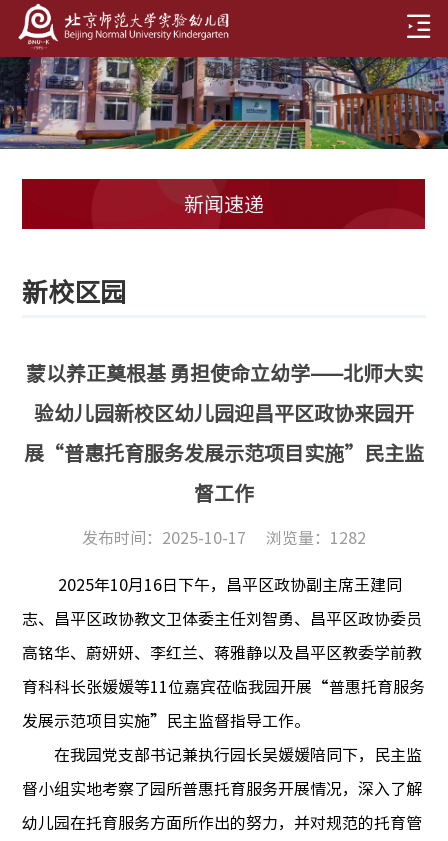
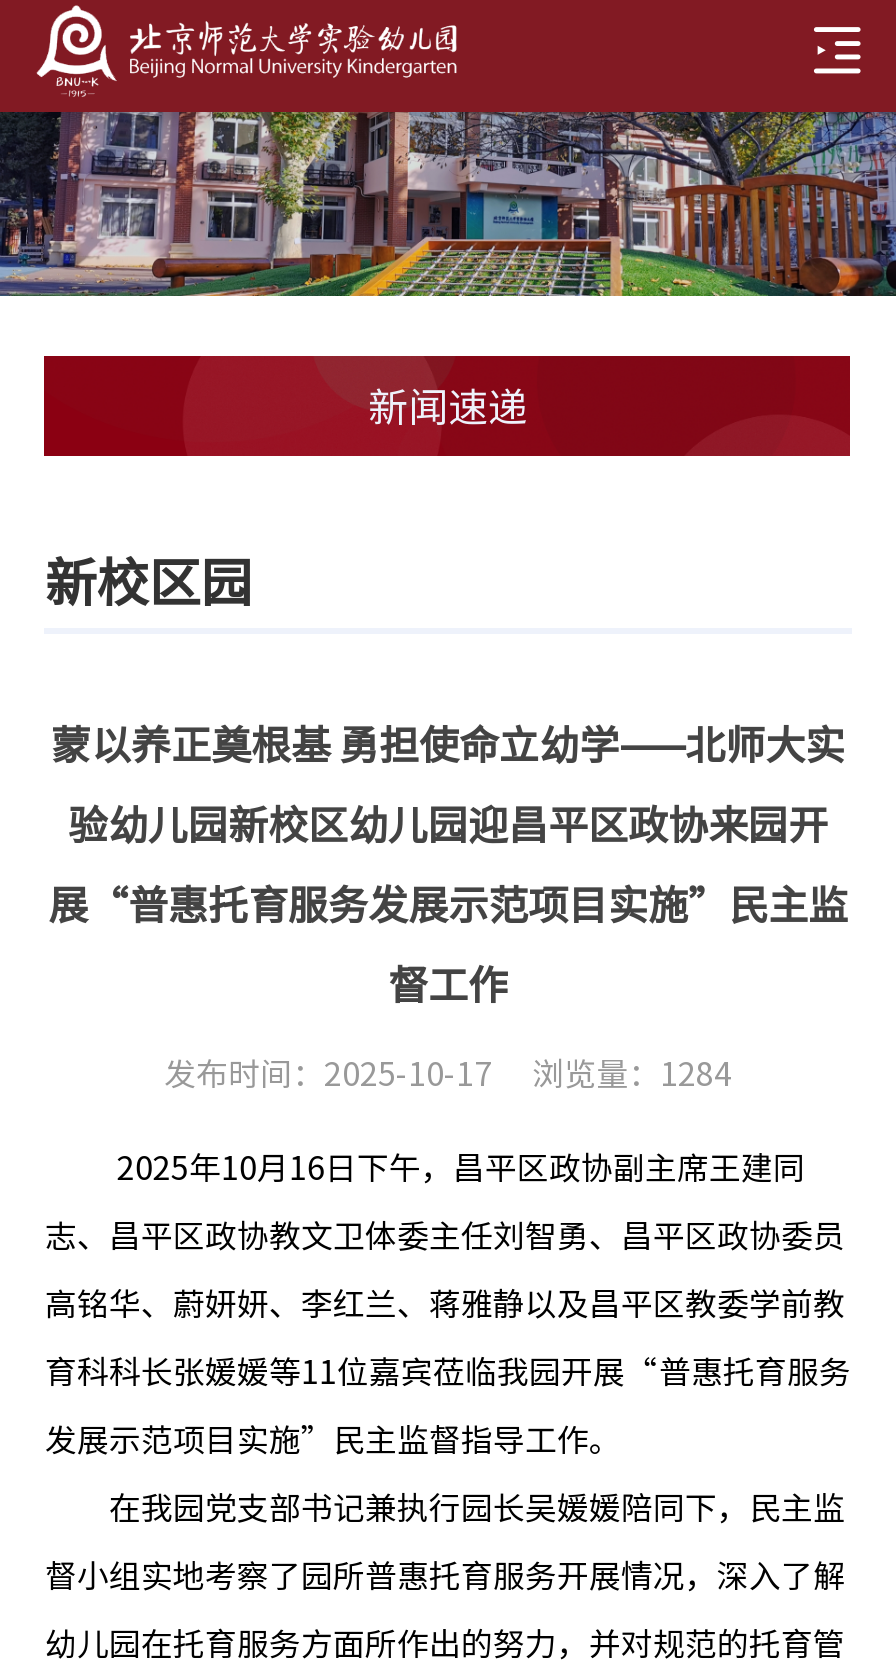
- 发布时间：2025-10-17 浏览量：1282
+ 发布时间：2025-10-17 浏览量：1284
